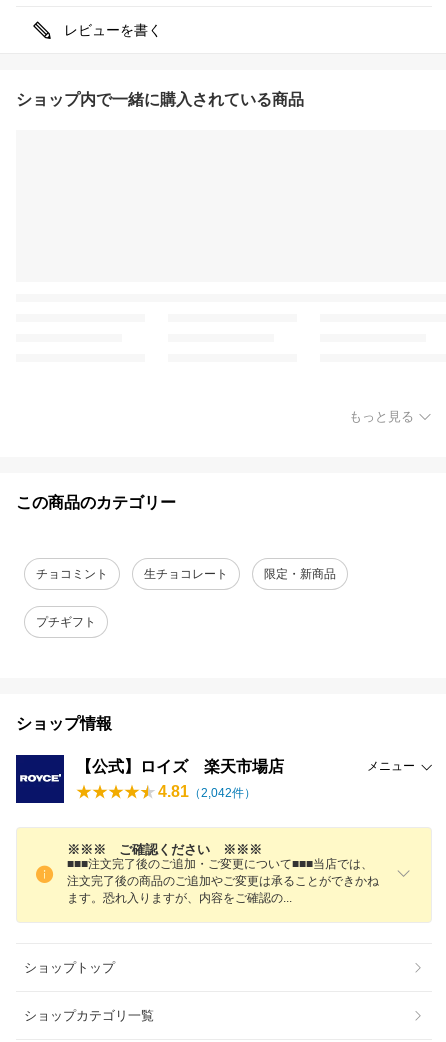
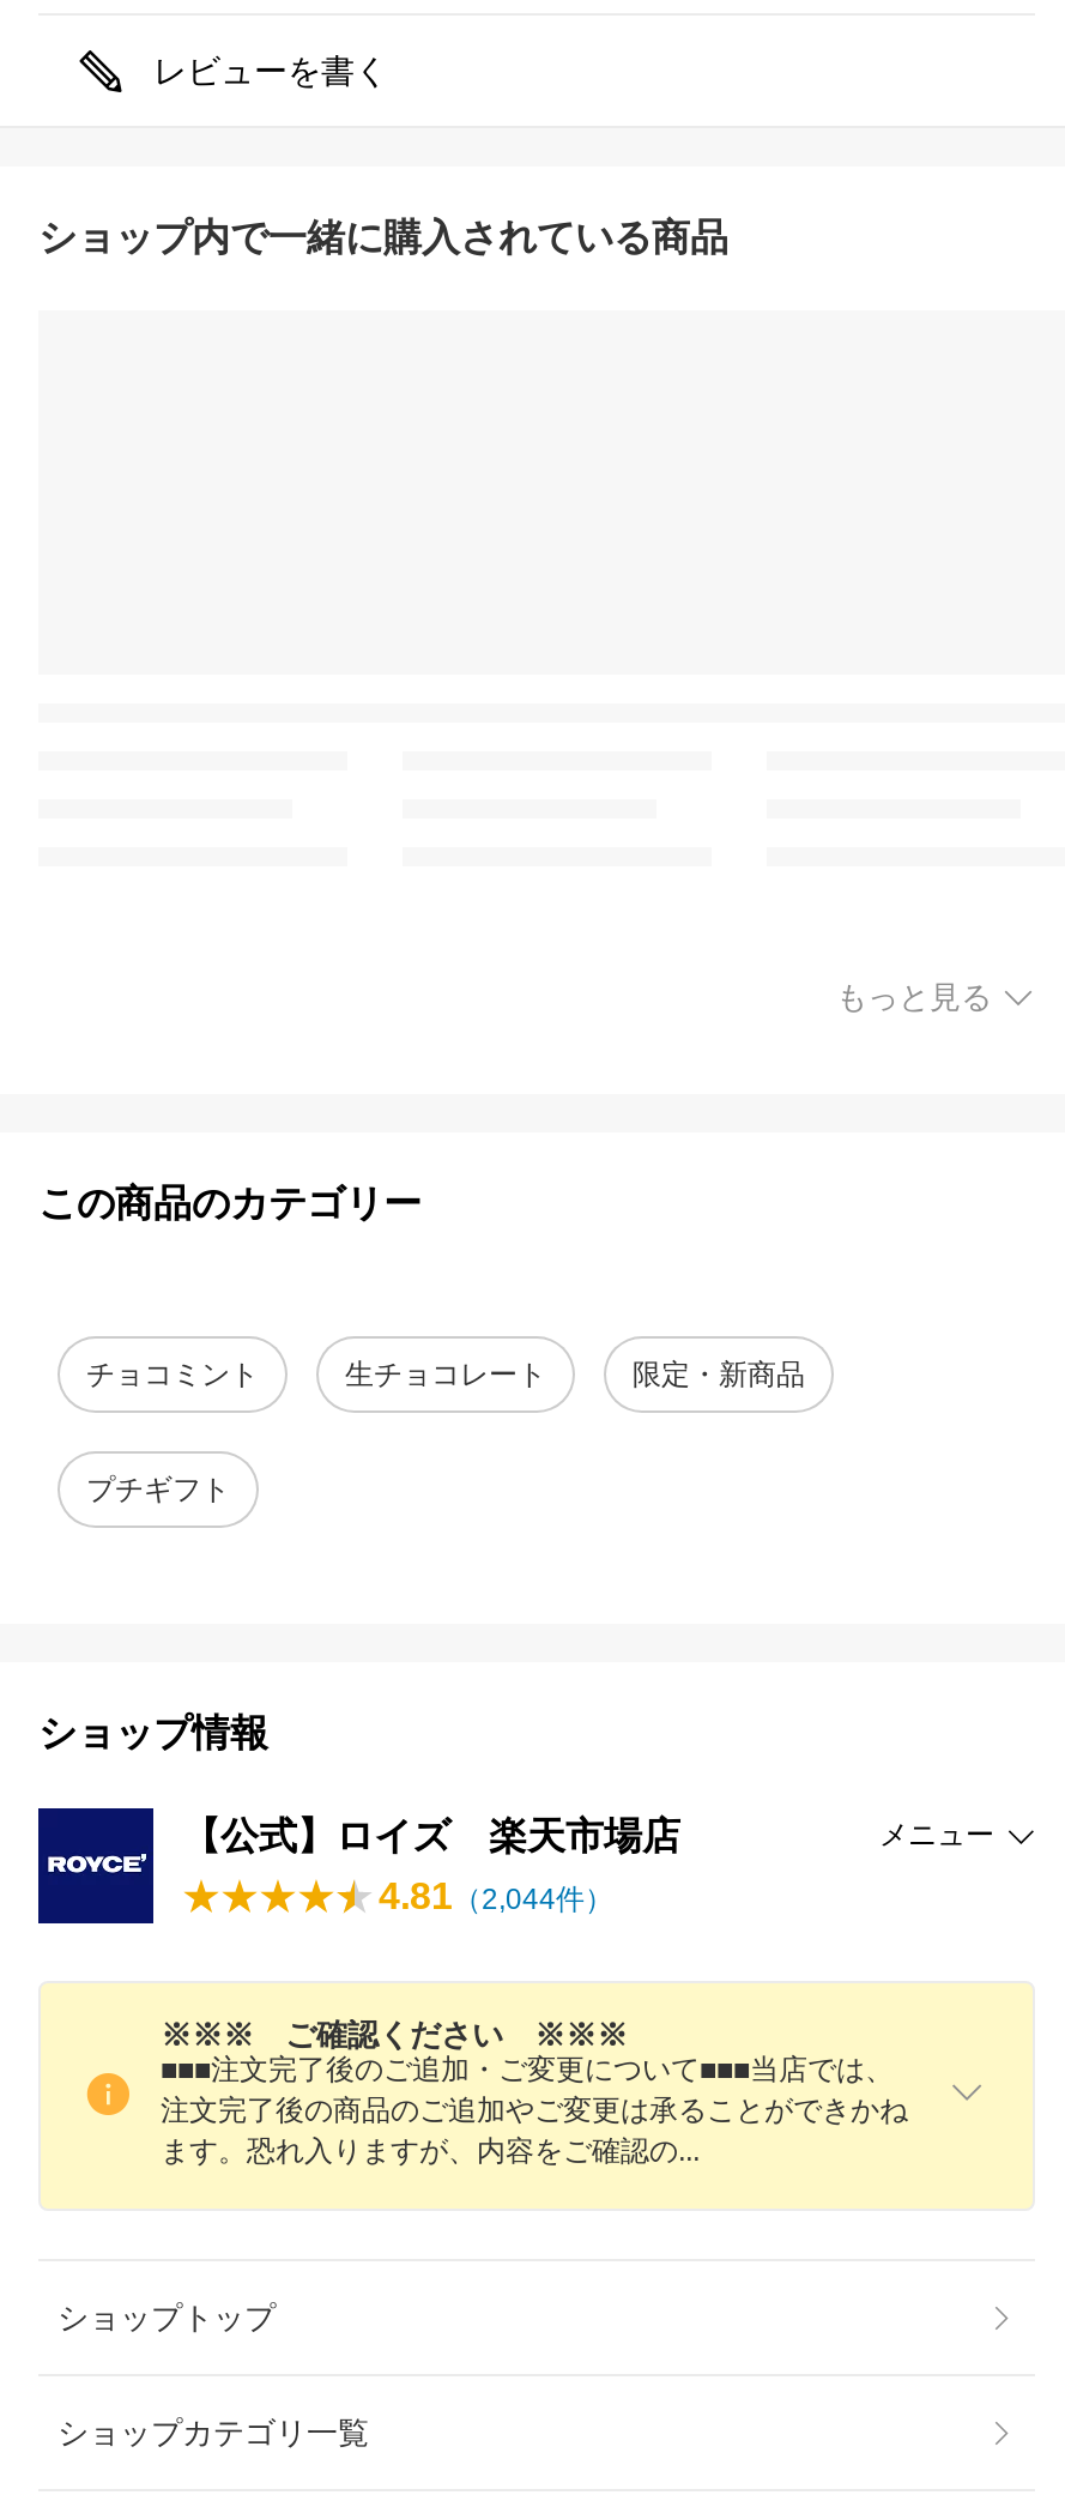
- 4.81（2,042件）
+ 4.81（2,044件）
